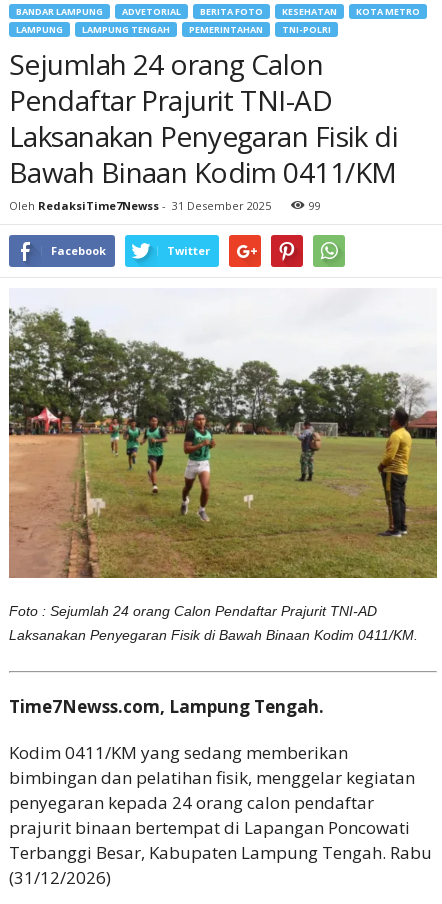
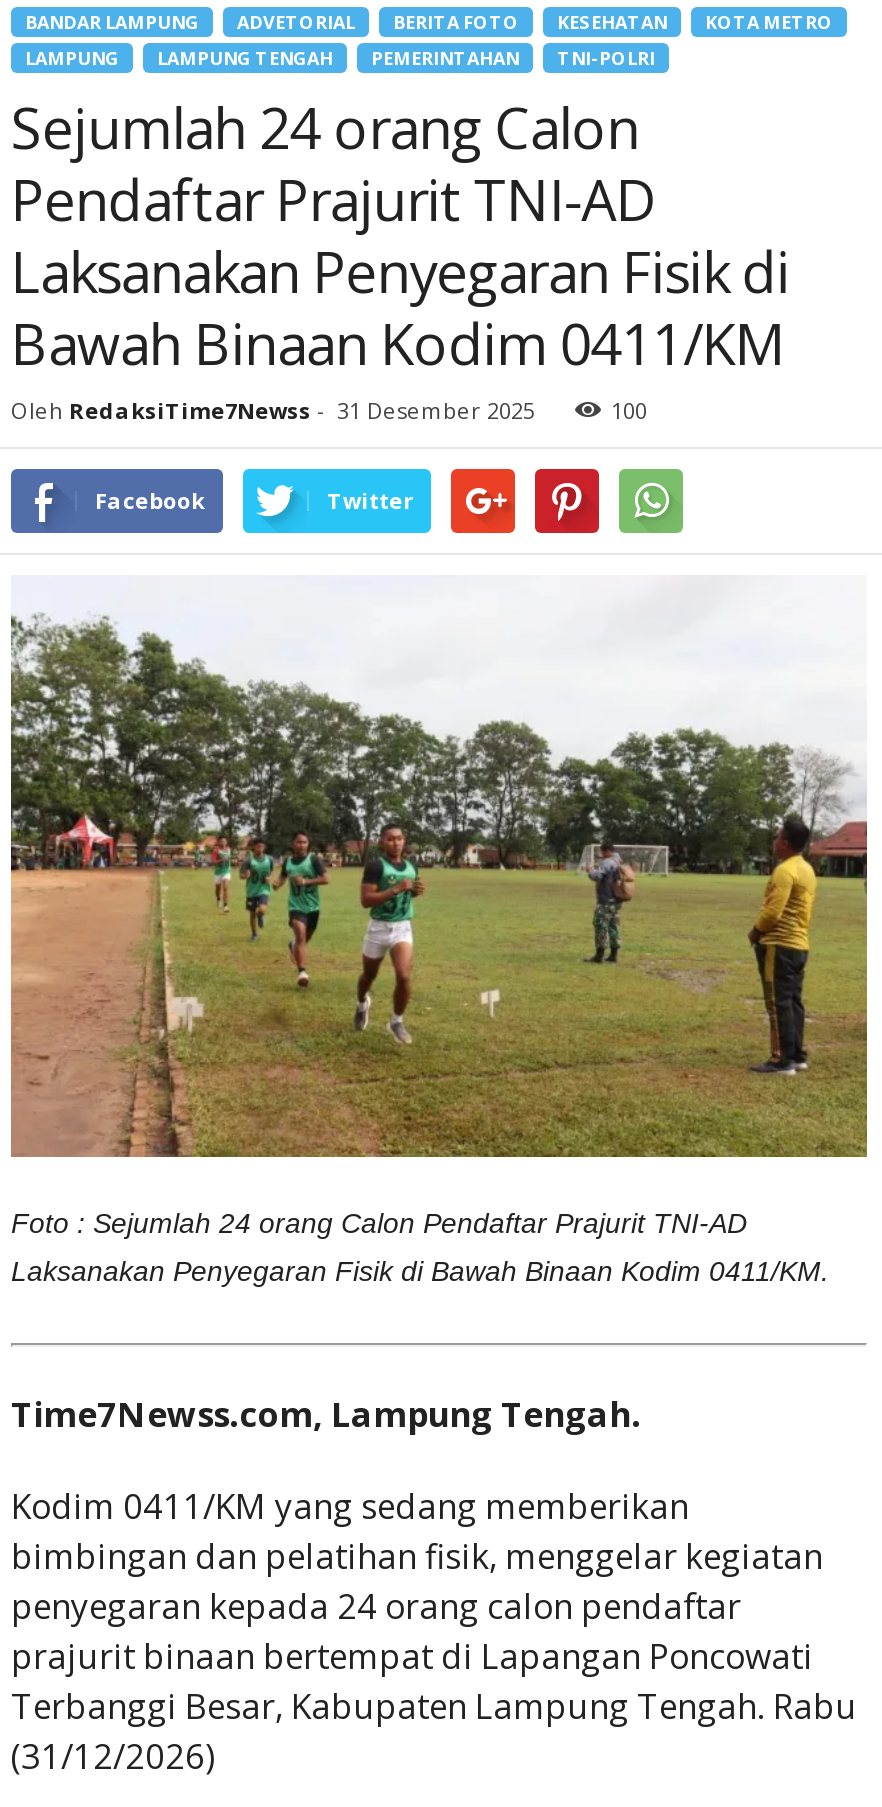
- 99
+ 100
